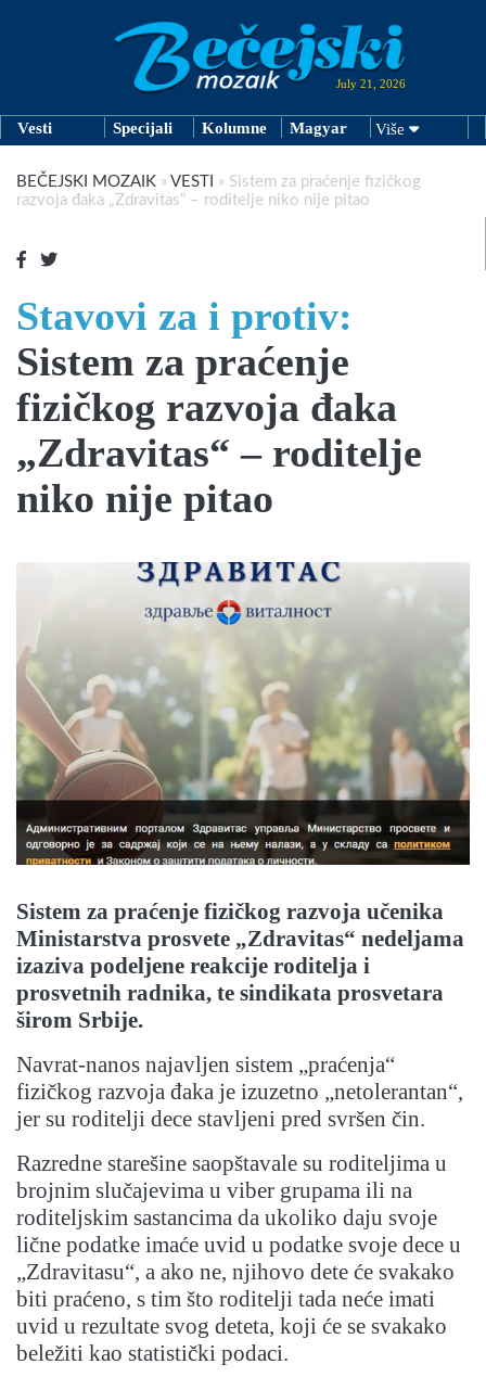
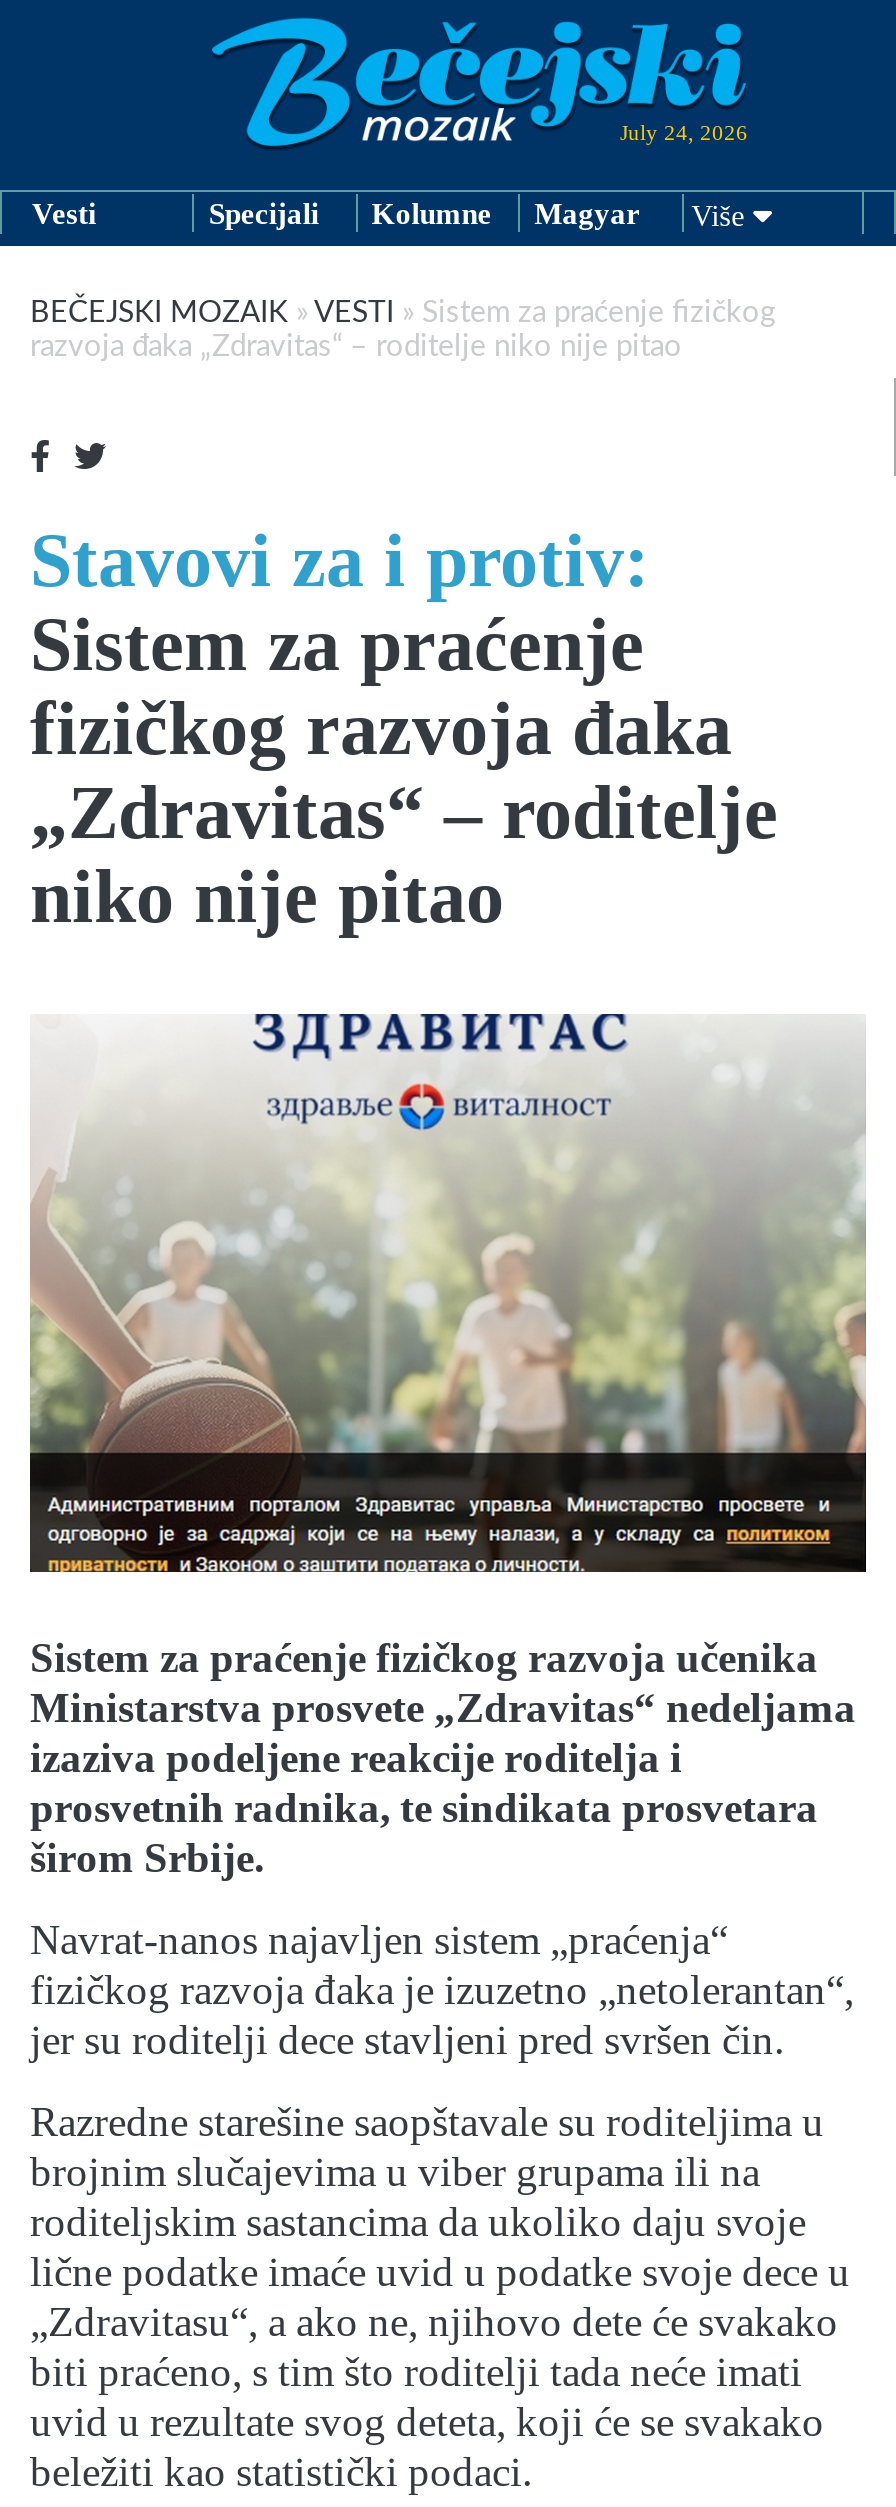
- July 21, 2026
+ July 24, 2026
